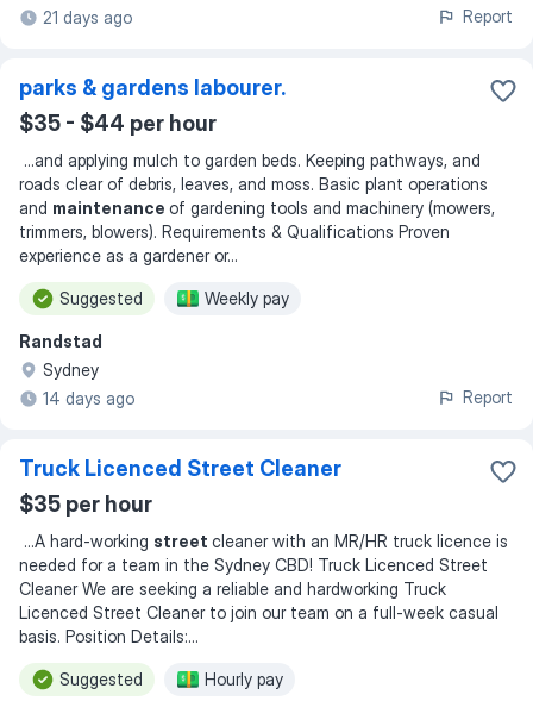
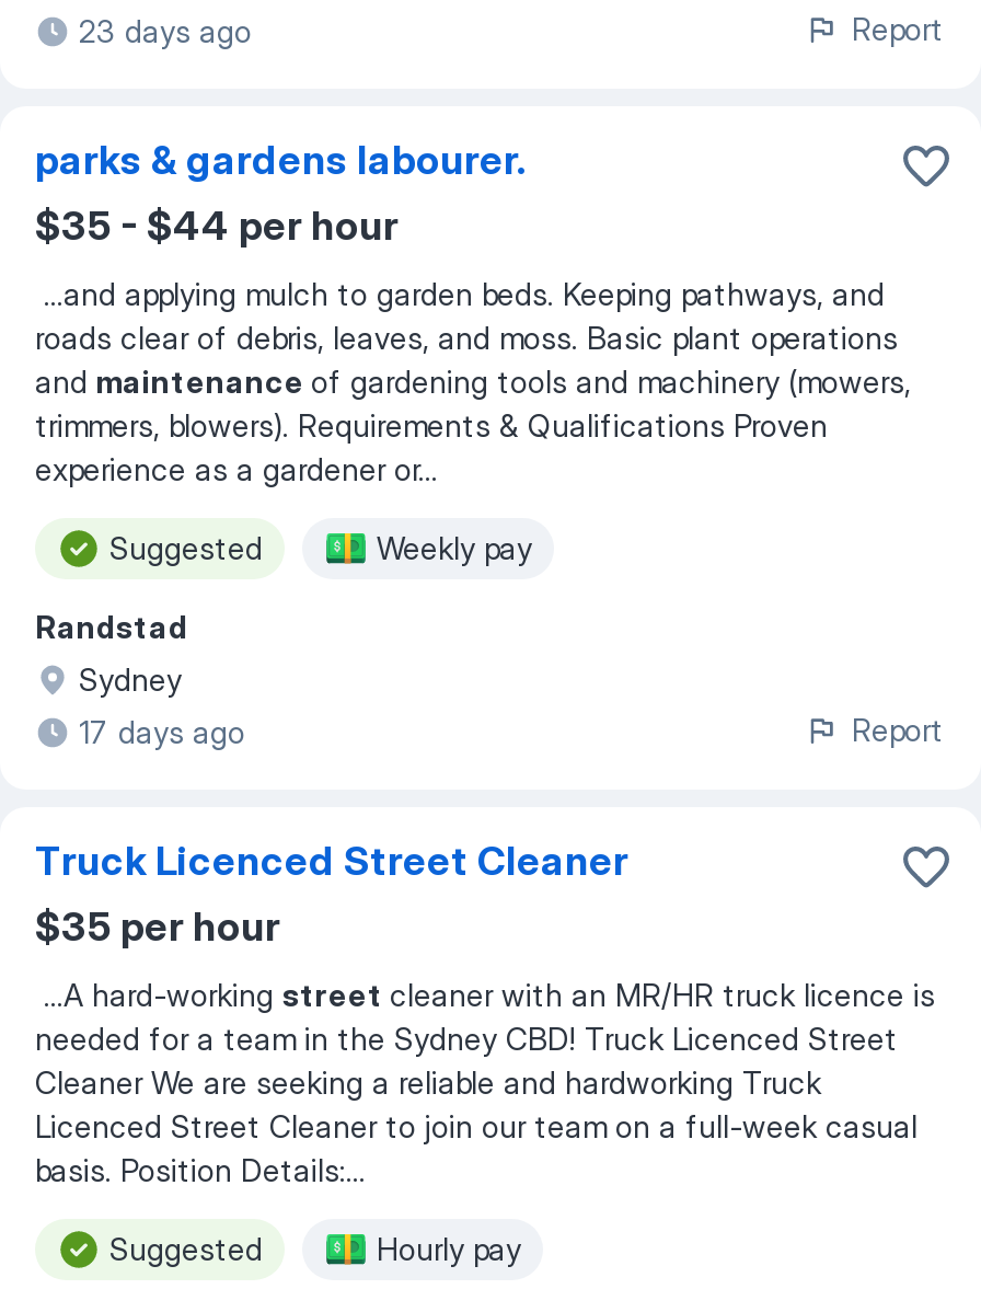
- 21 days ago
+ 23 days ago

- 14 days ago
+ 17 days ago
